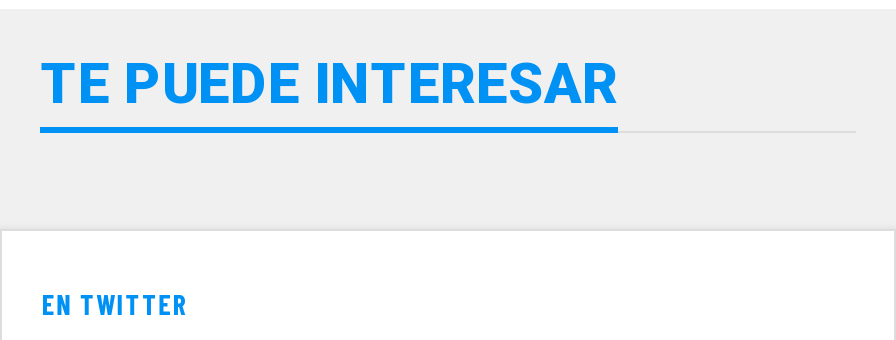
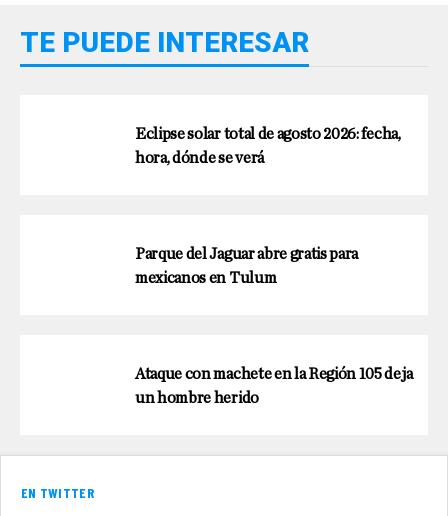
+ Eclipse solar total de agosto 2026: fecha,
+ hora, dónde se verá

+ Parque del Jaguar abre gratis para
+ mexicanos en Tulum

+ Ataque con machete en la Región 105 deja
+ un hombre herido
